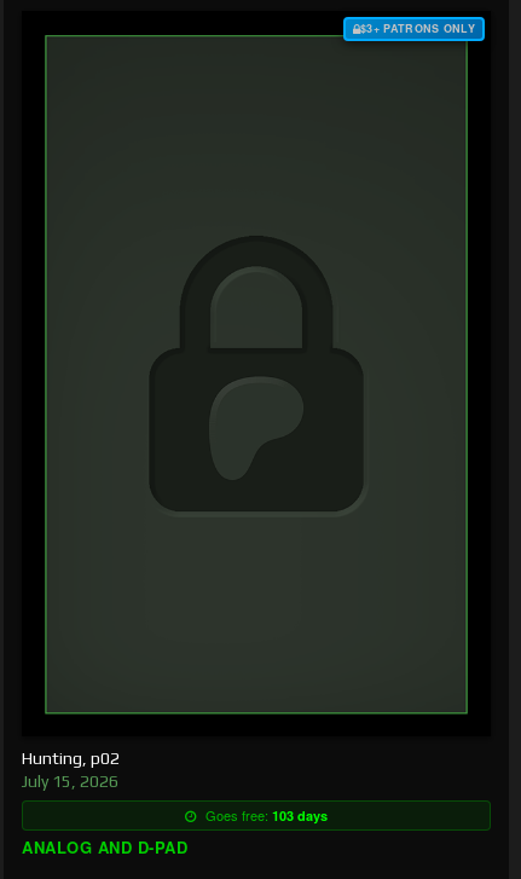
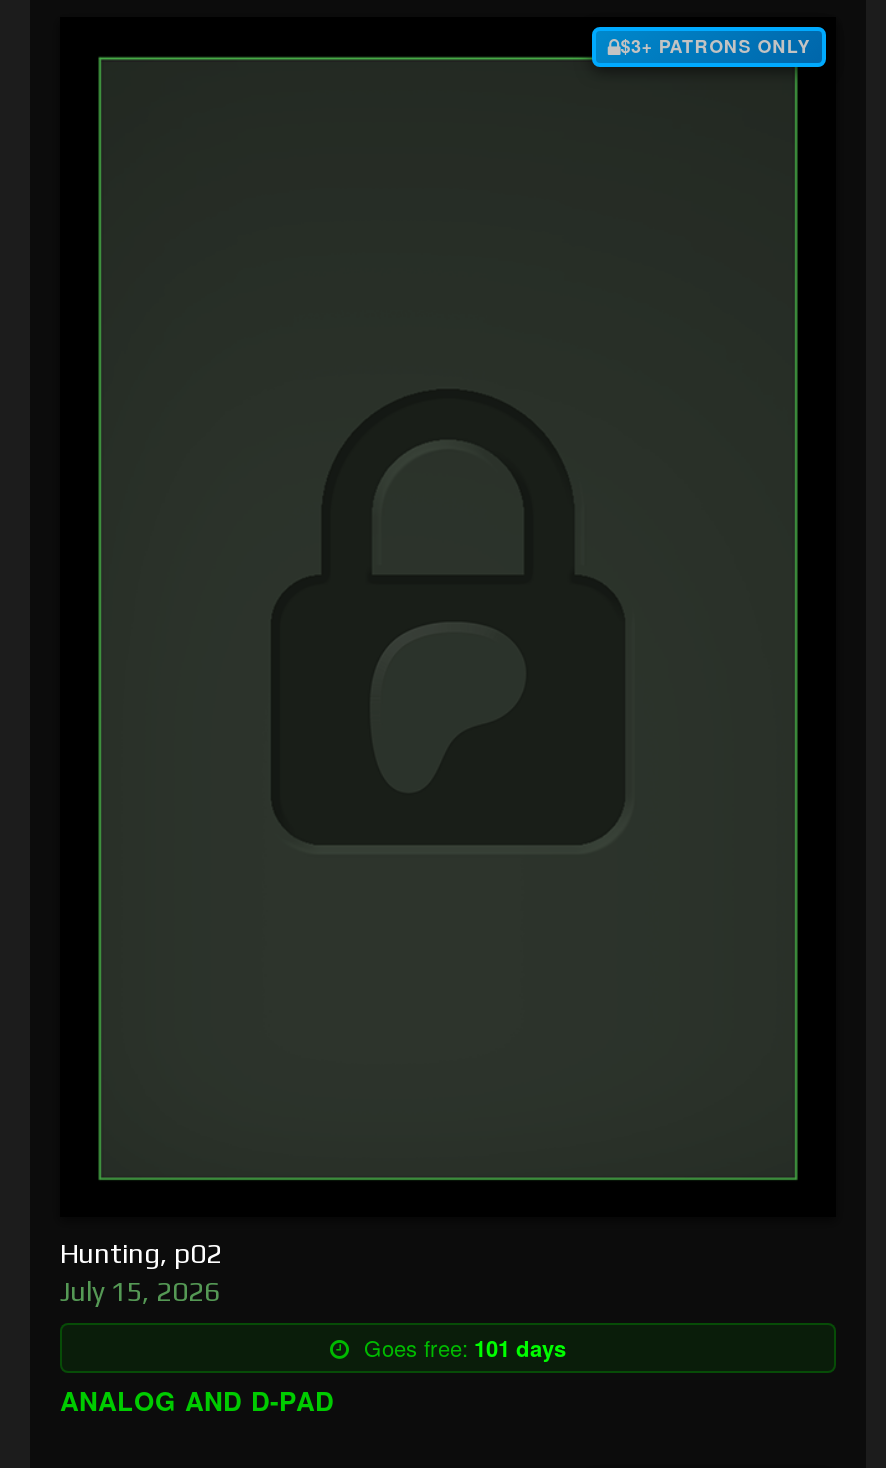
- Goes free: 103 days
+ Goes free: 101 days
